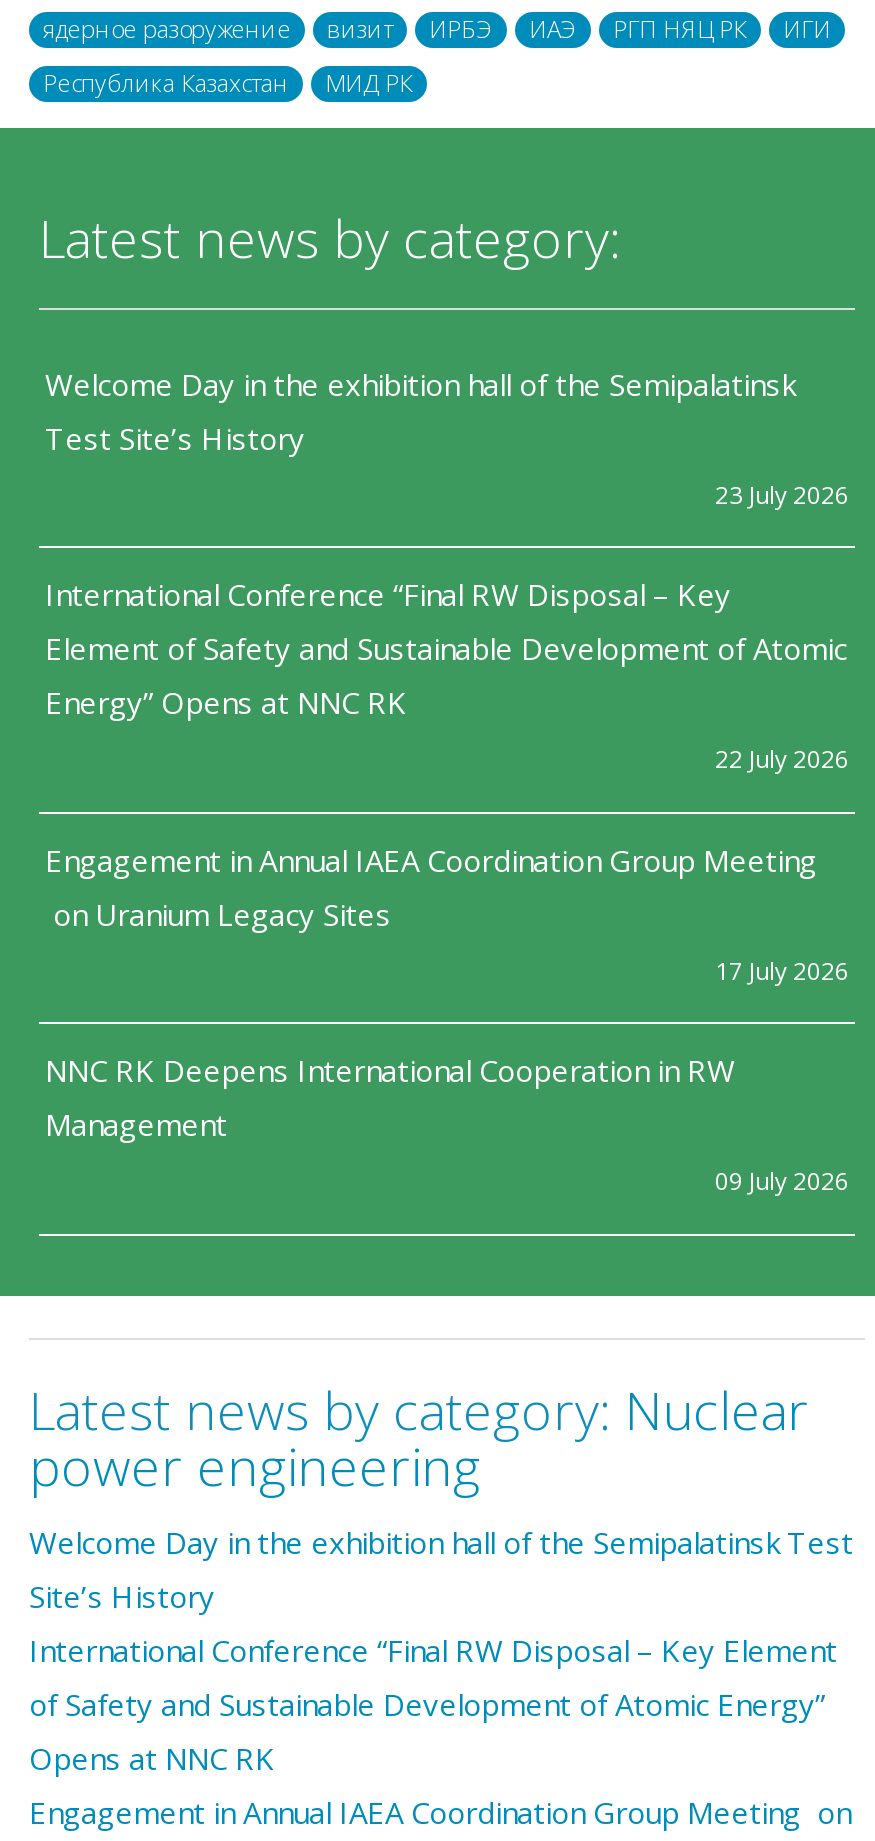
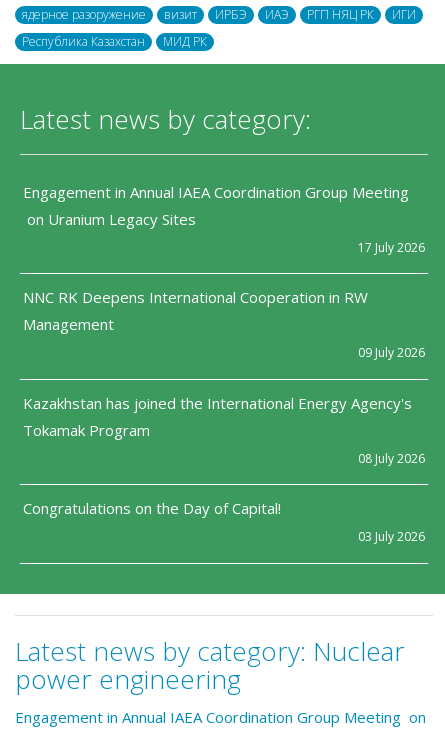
- Welcome Day in the exhibition hall of the Semipalatinsk
- Test Site’s History
- 23 July 2026
- International Conference “Final RW Disposal – Key
- Element of Safety and Sustainable Development of Atomic
- Energy” Opens at NNC RK
- 22 July 2026

moved up: Engagement in Annual IAEA Coordination Group Meeting | on Uranium Legacy Sites | 17 July 2026 | NNC RK Deepens International Cooperation in RW | Management | 09 July 2026

+ Kazakhstan has joined the International Energy Agency's
+ Tokamak Program
+ 08 July 2026
+ Congratulations on the Day of Capital!
+ 03 July 2026

- Welcome Day in the exhibition hall of the Semipalatinsk Test
- Site’s History
- International Conference “Final RW Disposal – Key Element
- of Safety and Sustainable Development of Atomic Energy”
- Opens at NNC RK
